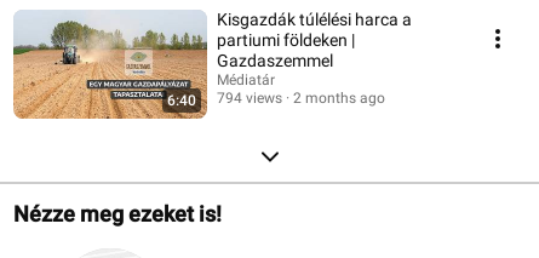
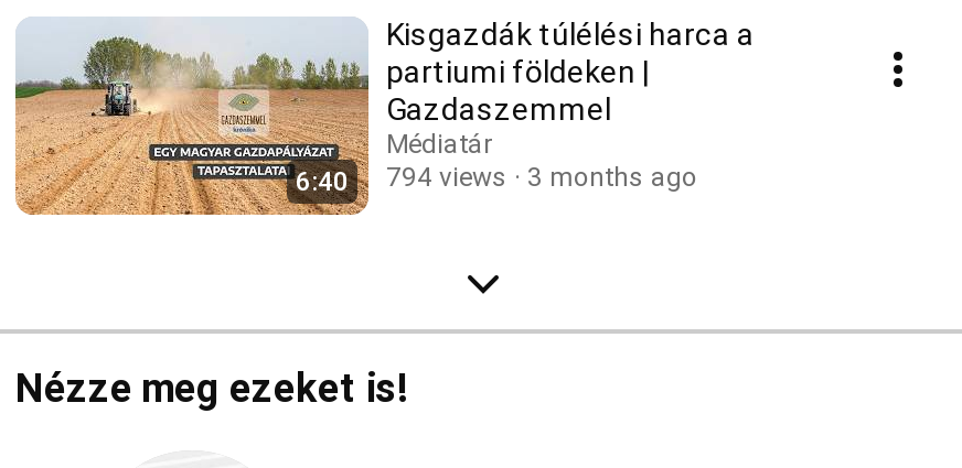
- 6:40 794 views 2 months ago
+ 6:40 794 views 3 months ago
